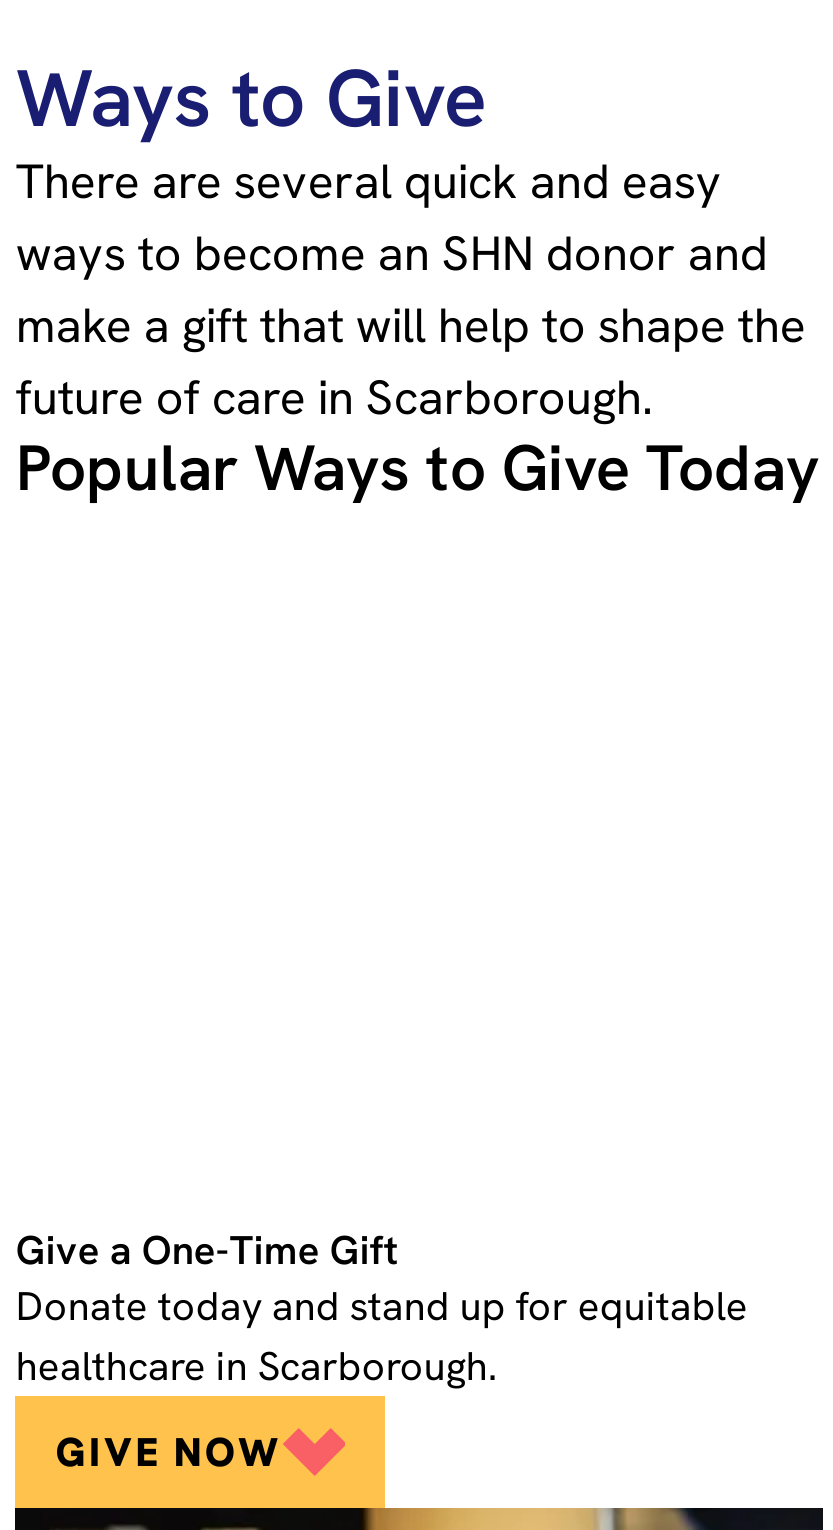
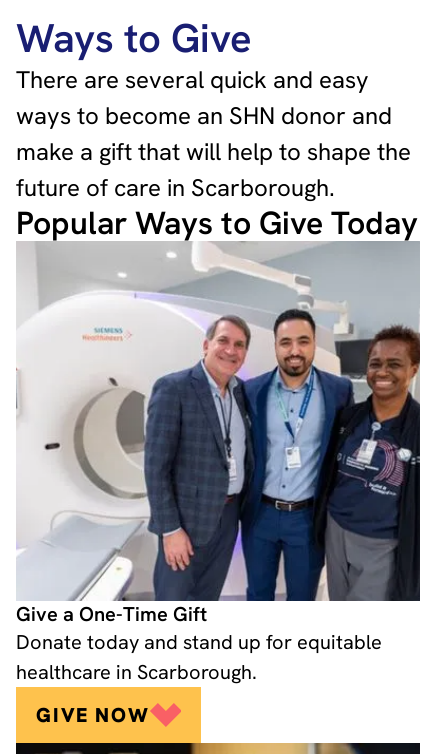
+ [image]
